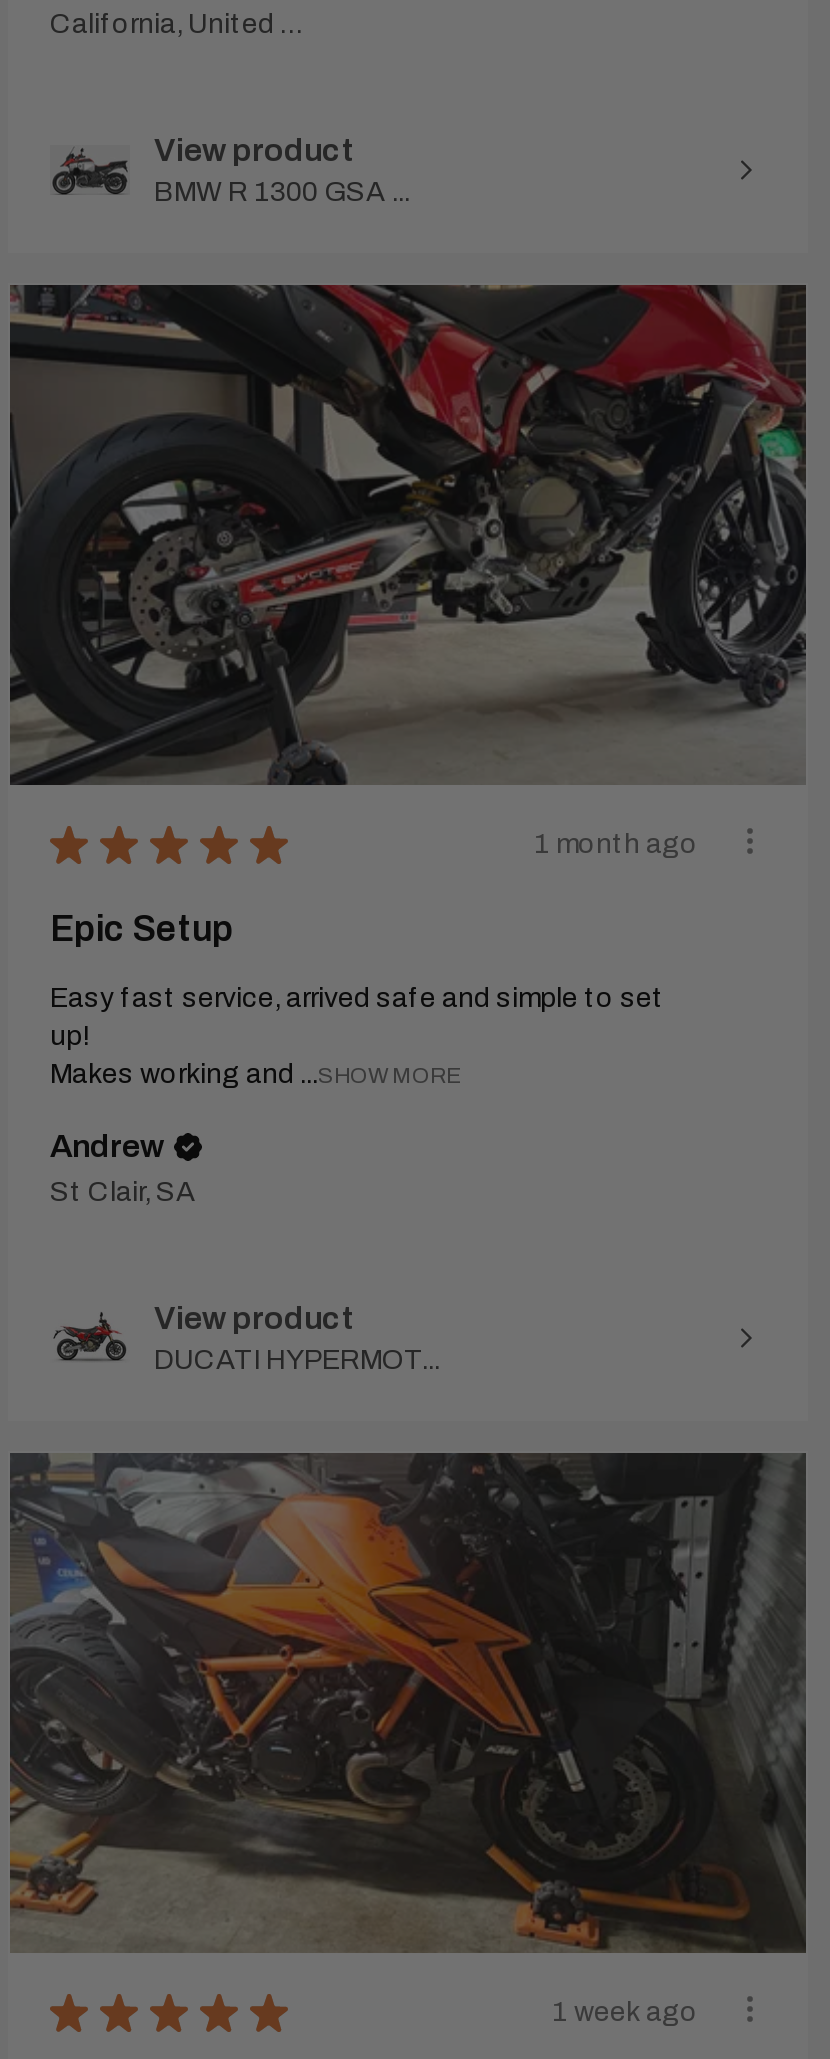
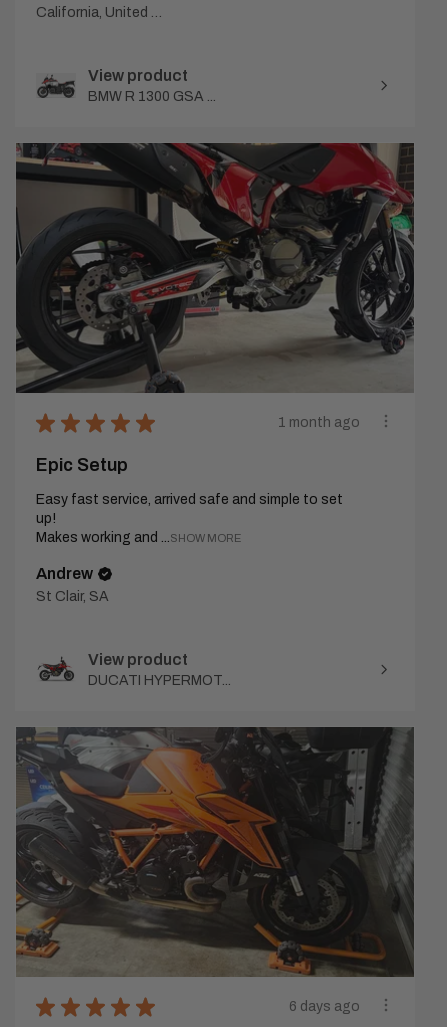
- 1 week ago
+ 6 days ago
